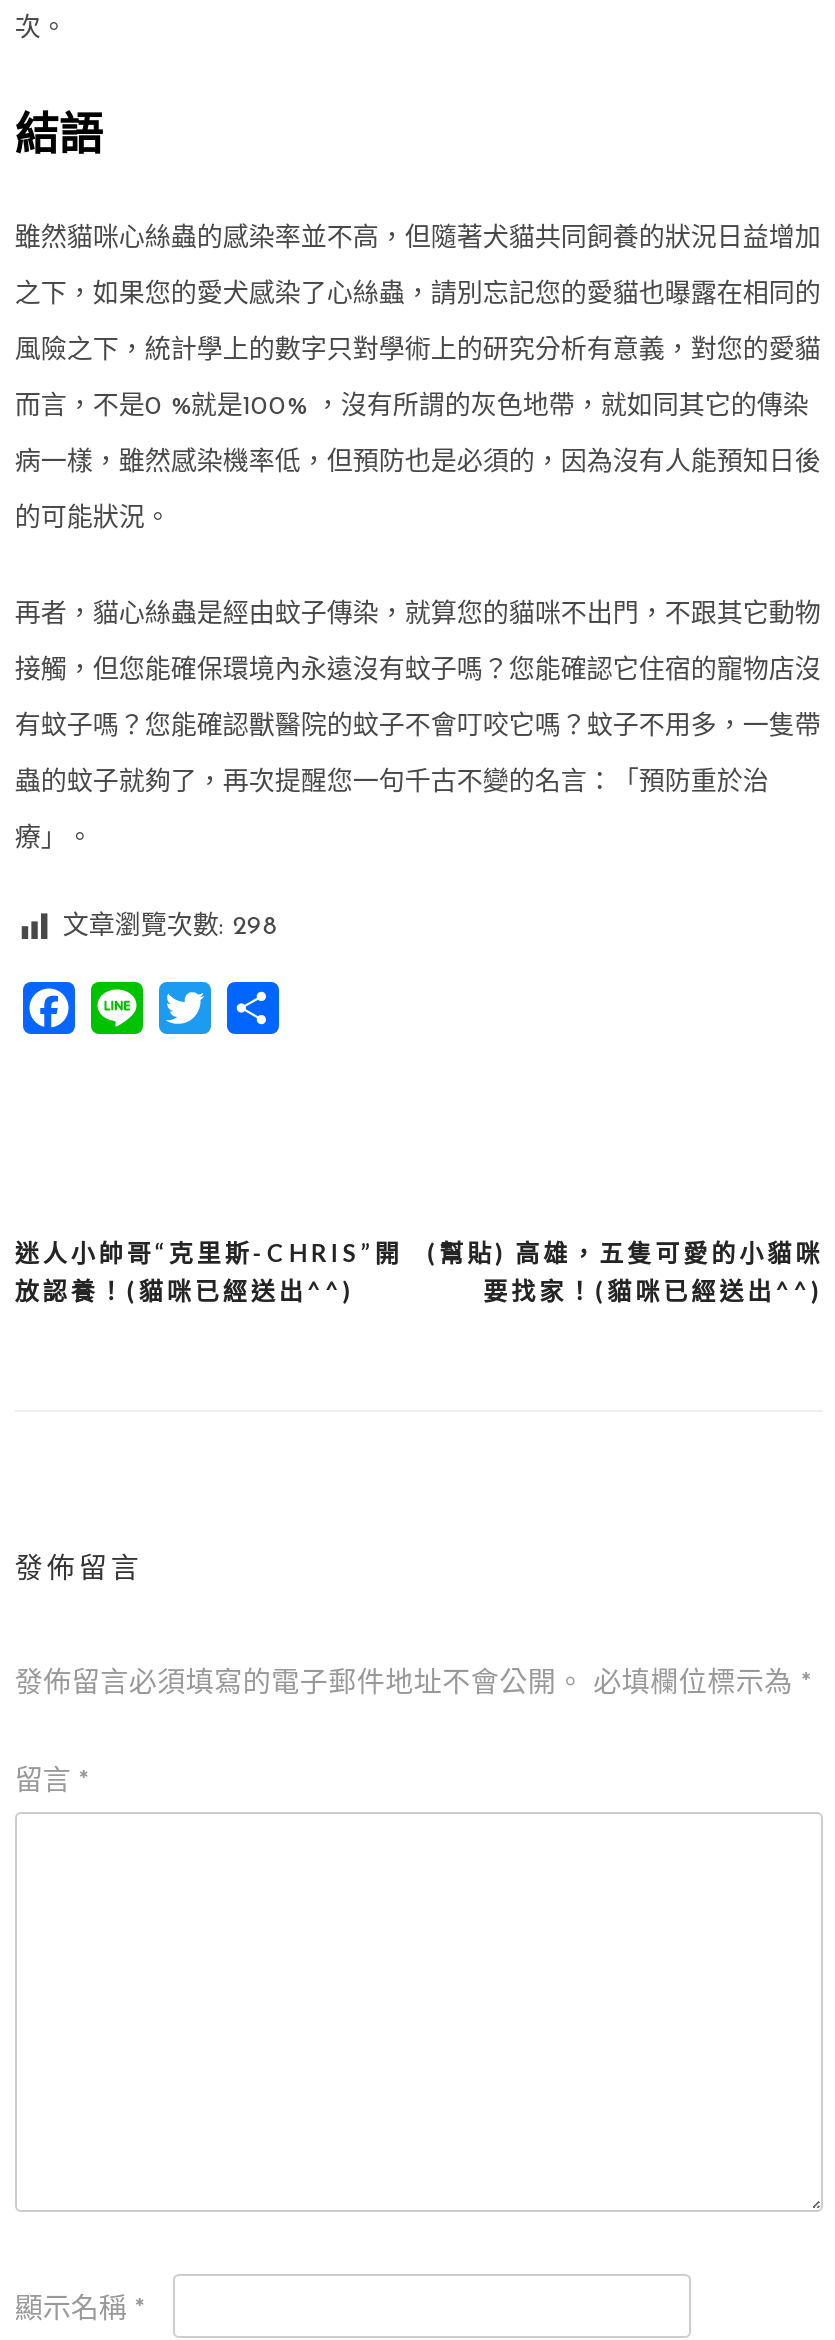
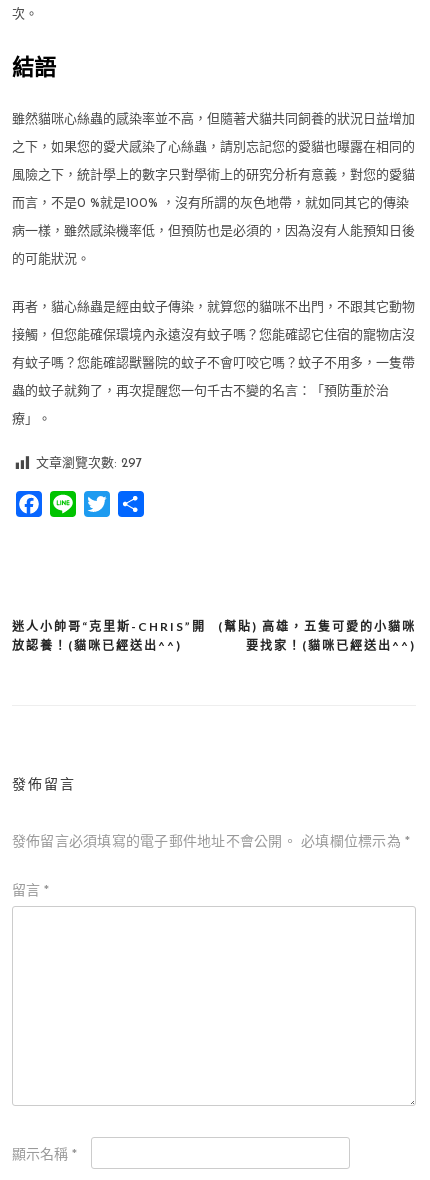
- 文章瀏覽次數: 298
+ 文章瀏覽次數: 297
